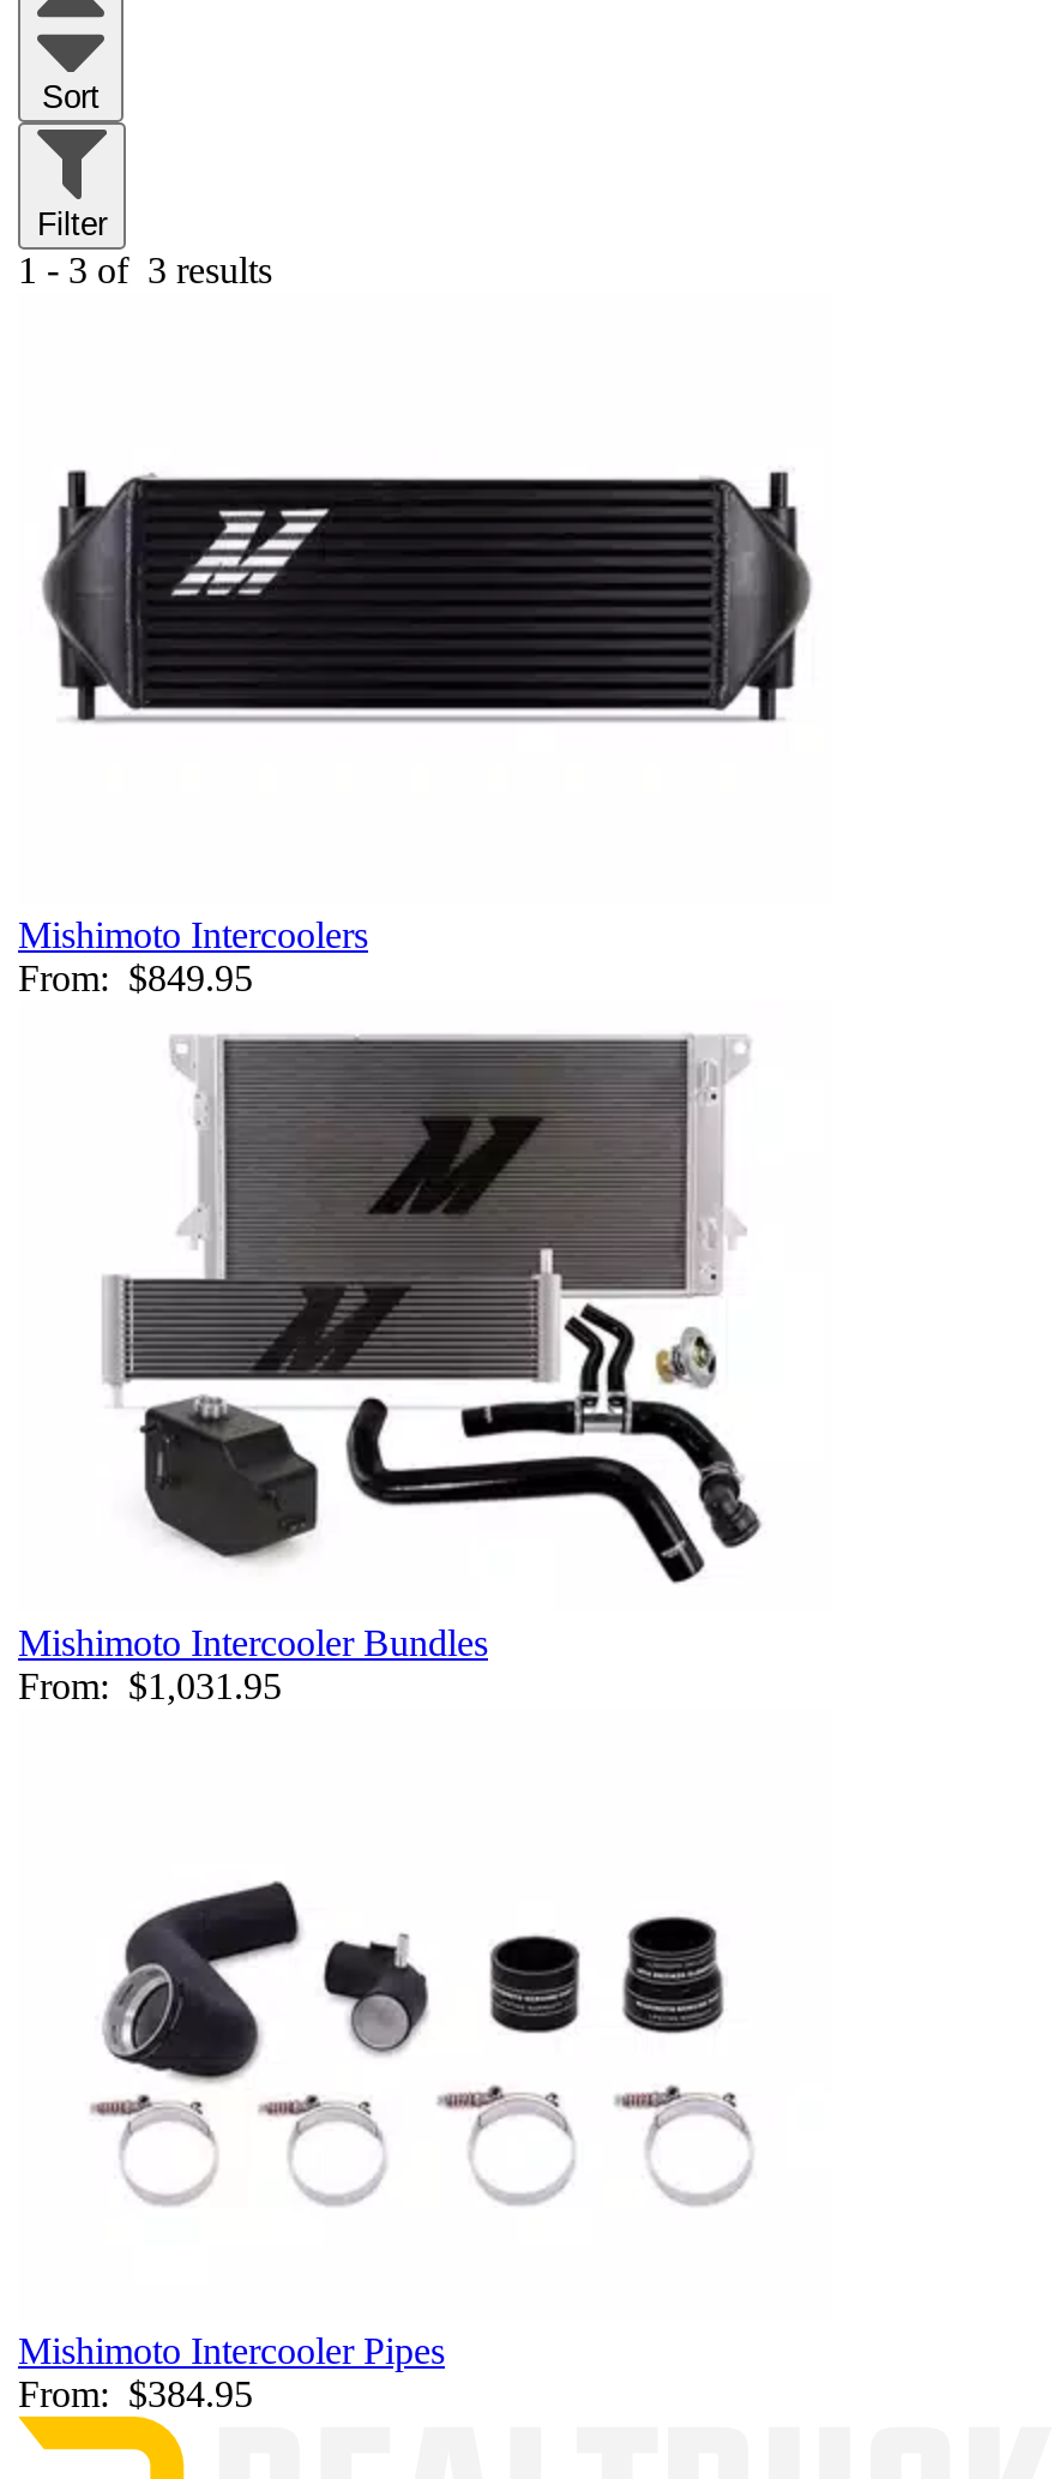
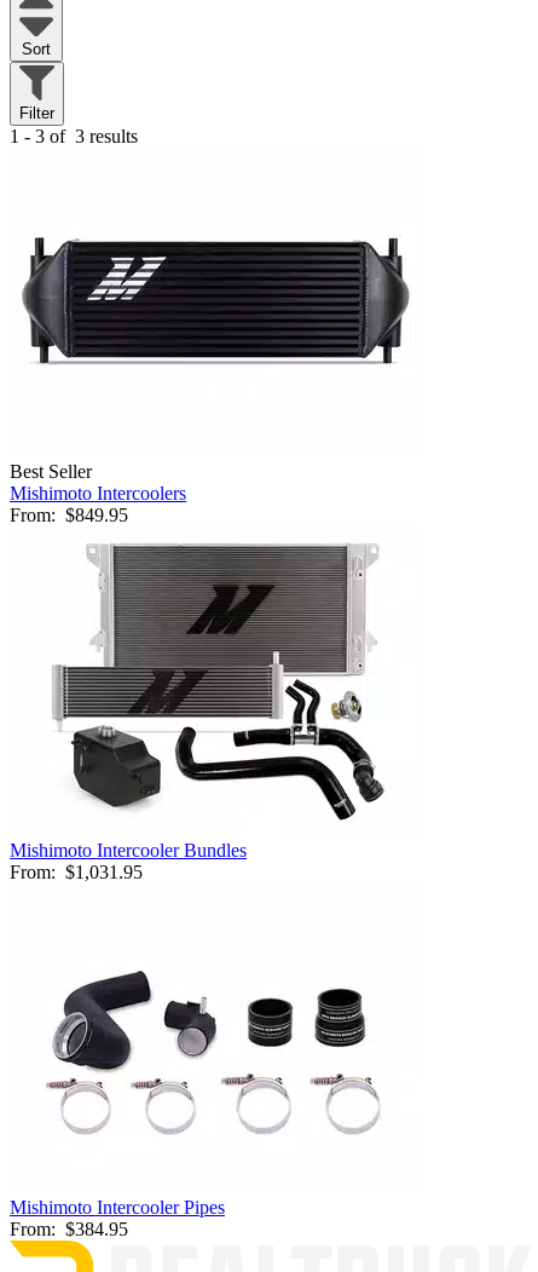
+ Best Seller
